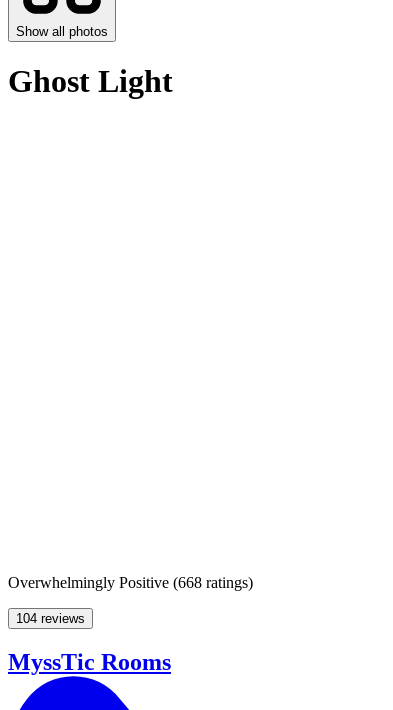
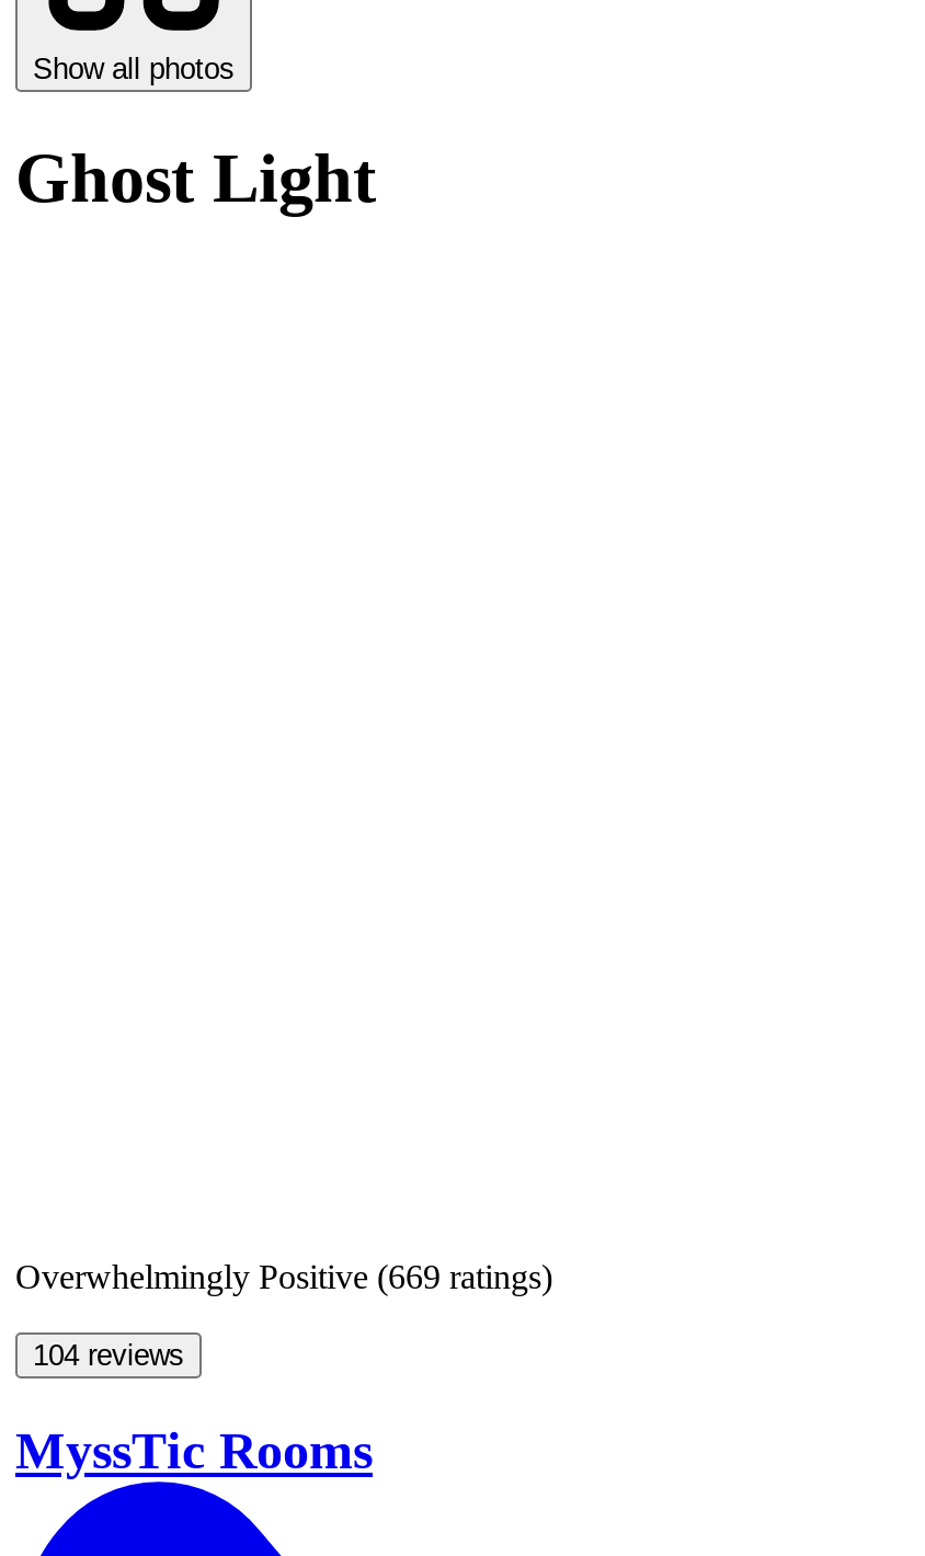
- Overwhelmingly Positive (668 ratings)
+ Overwhelmingly Positive (669 ratings)
